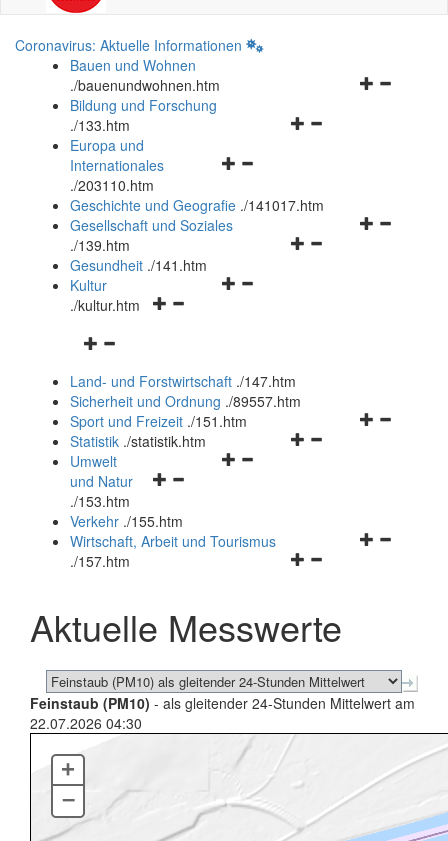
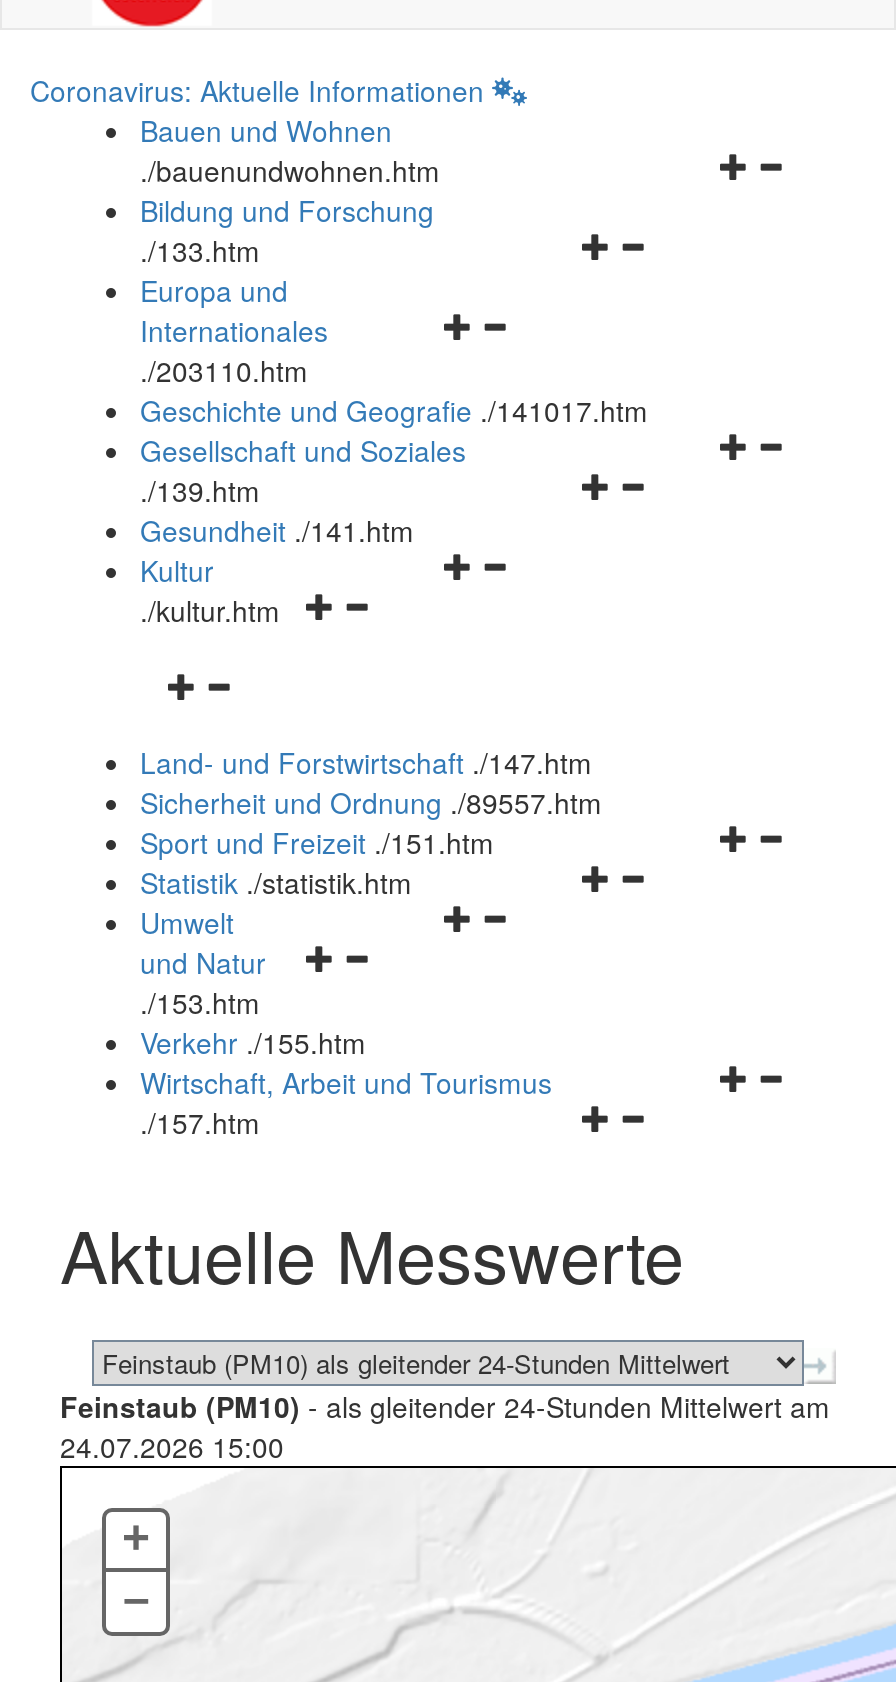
- 22.07.2026 04:30
+ 24.07.2026 15:00
